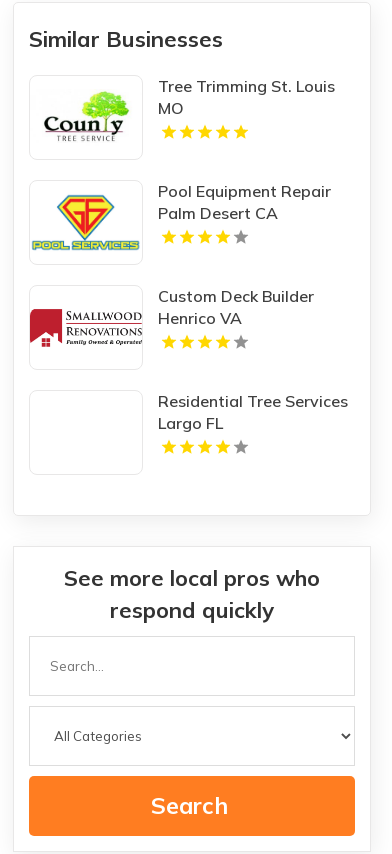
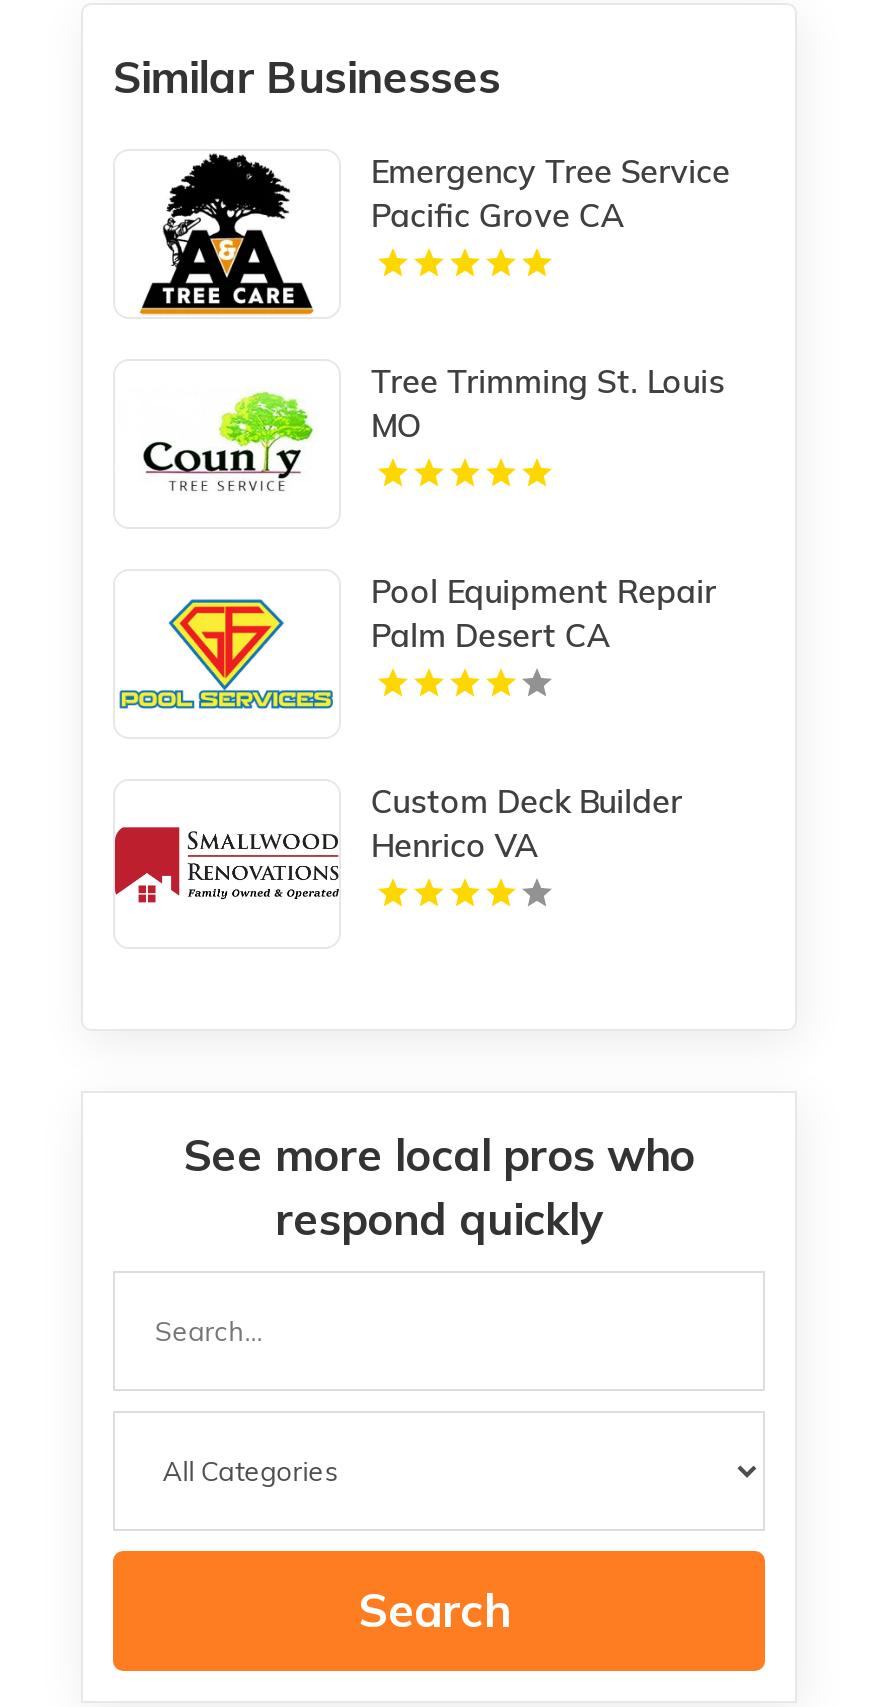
+ [image]
+ Emergency Tree Service
+ Pacific Grove CA

moved down: [image] | Tree Trimming St. Louis | MO | Pool Equipment Repair | Palm Desert CA | Custom Deck Builder | Henrico VA

- Residential Tree Services
- Largo FL
